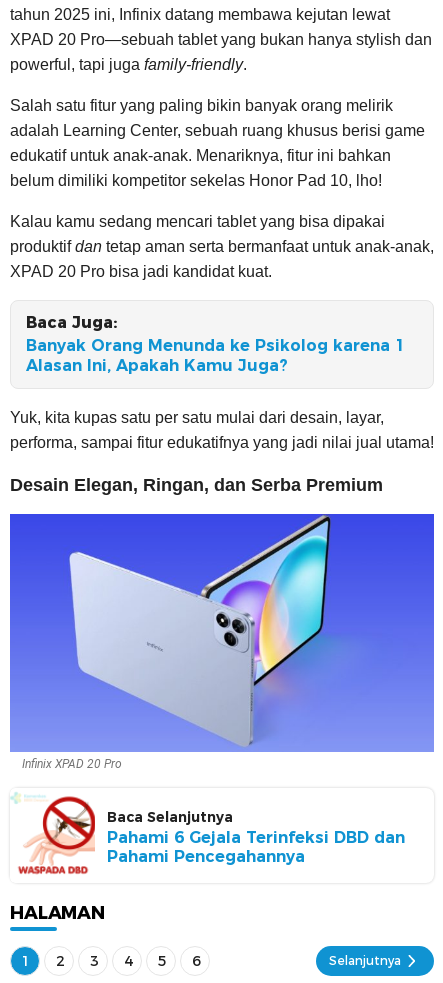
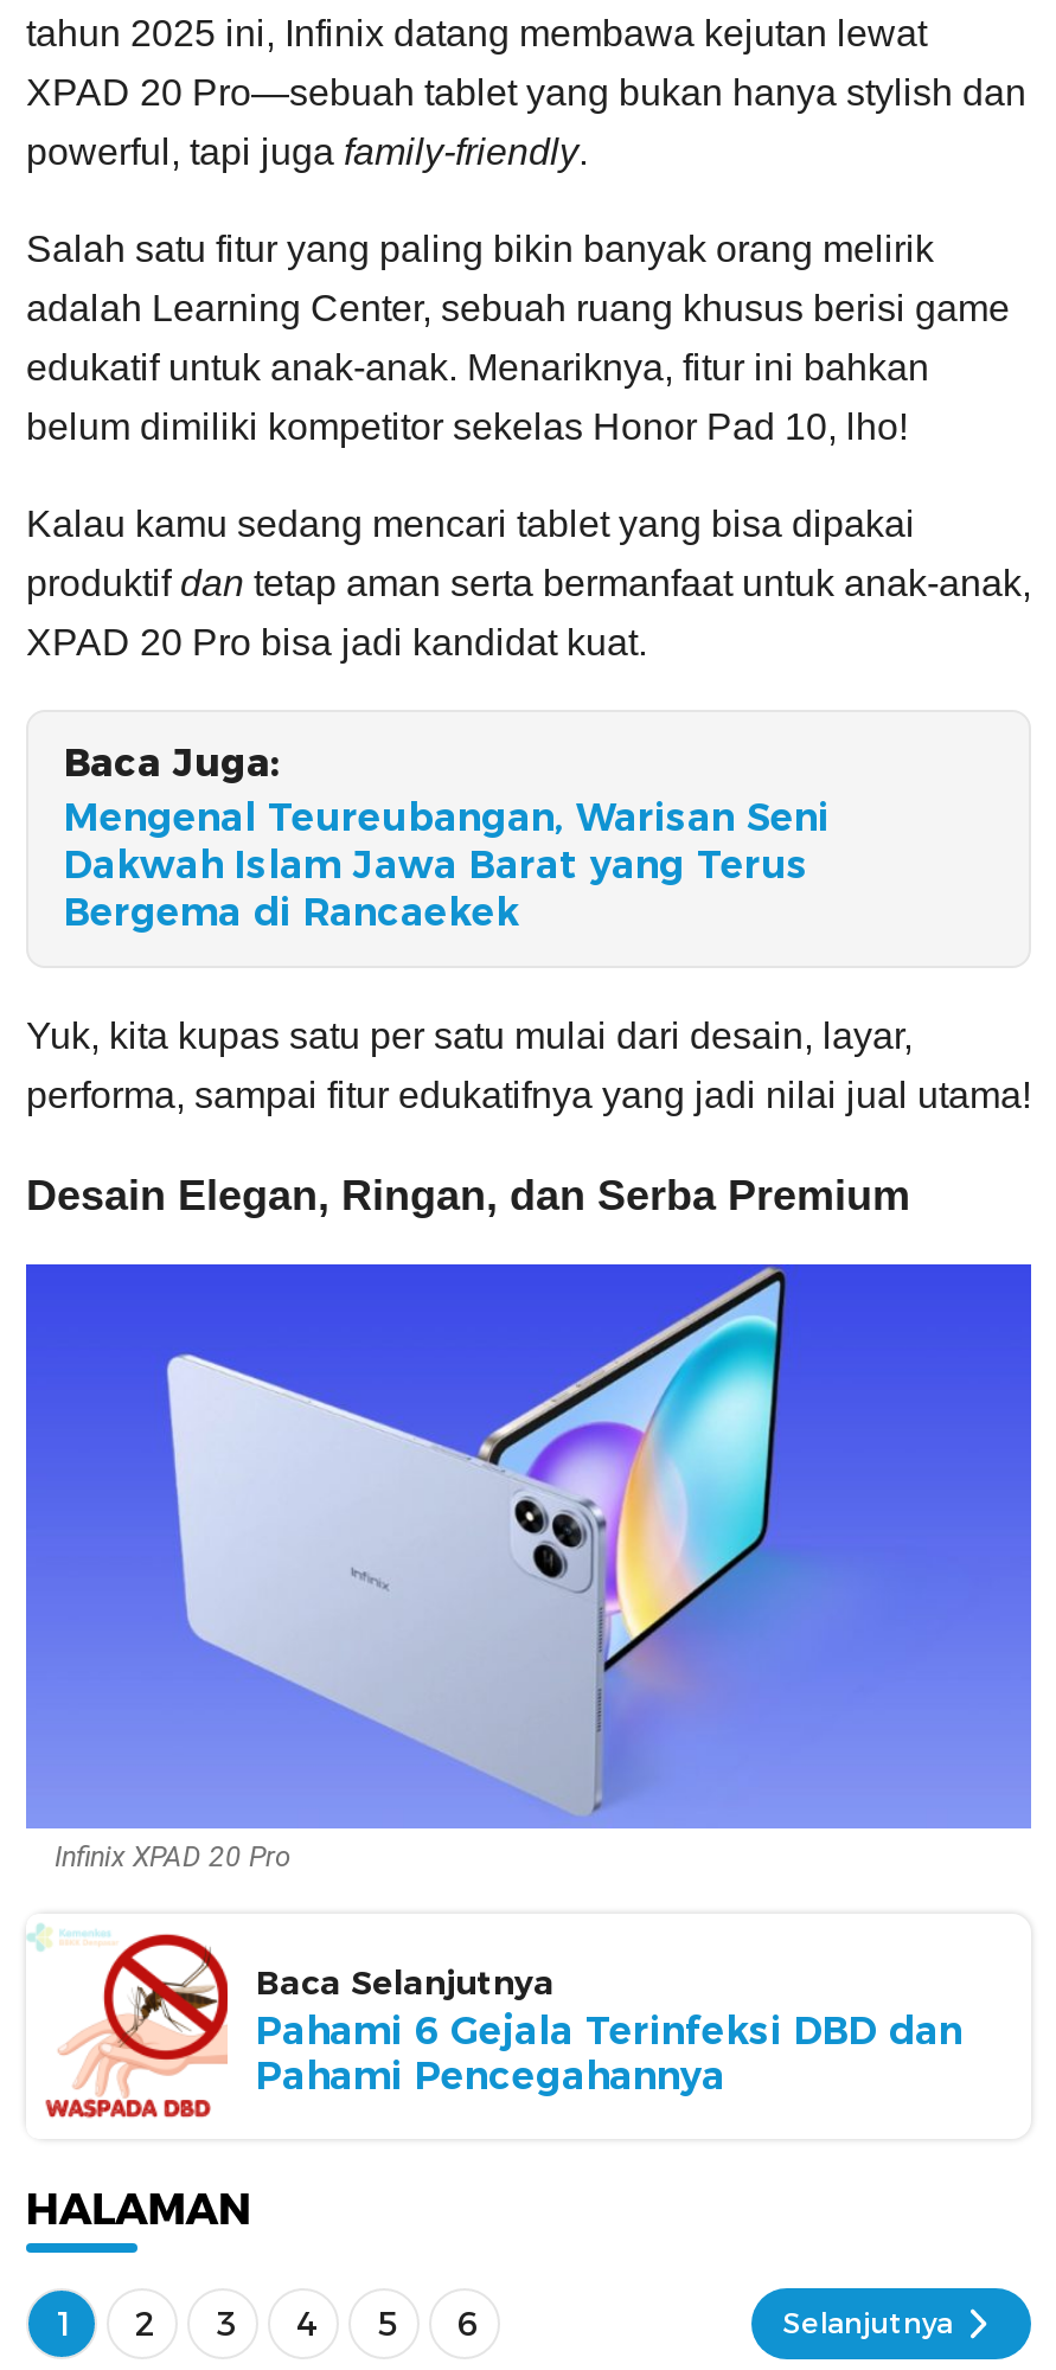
- Banyak Orang Menunda ke Psikolog karena 1
- Alasan Ini, Apakah Kamu Juga?
+ Mengenal Teureubangan, Warisan Seni
+ Dakwah Islam Jawa Barat yang Terus
+ Bergema di Rancaekek
